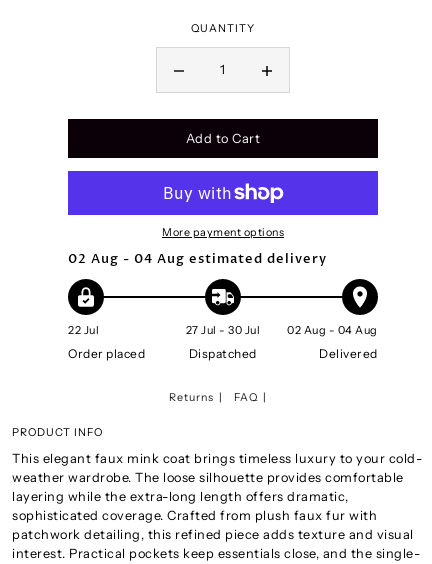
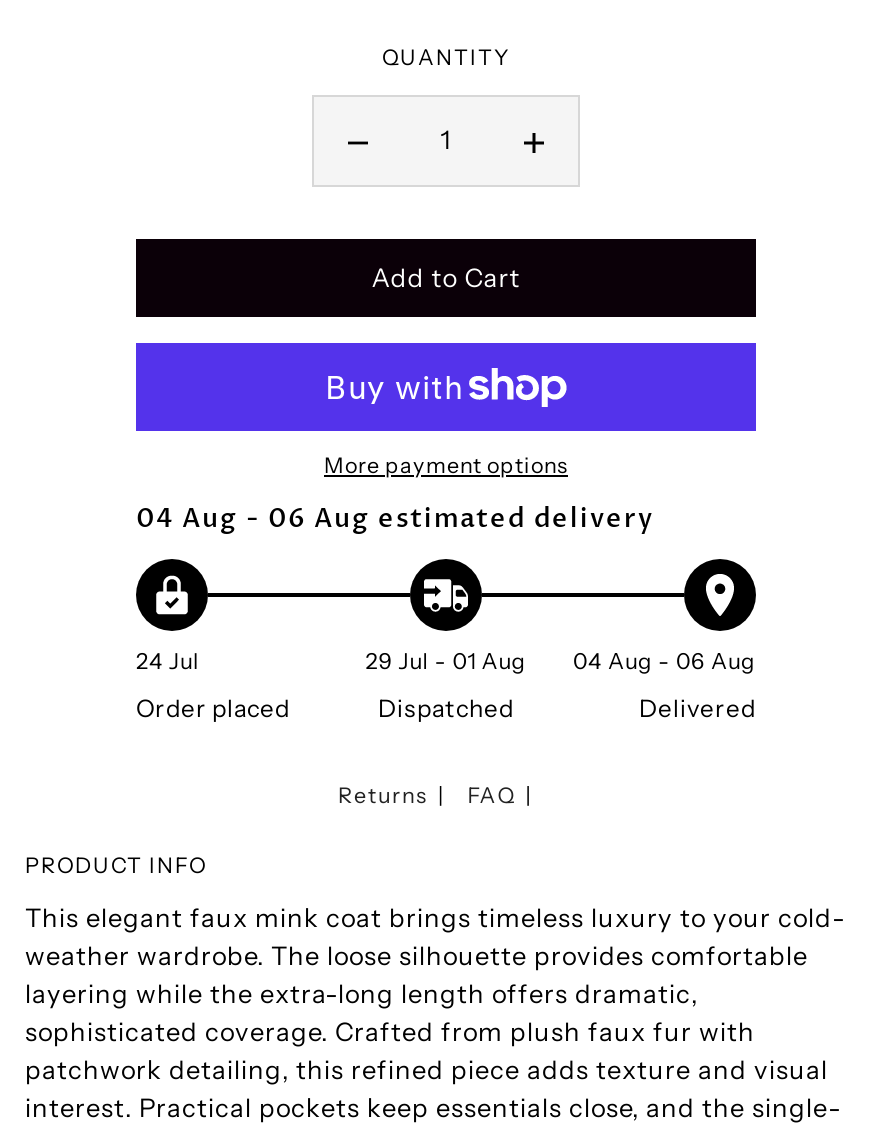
- 02 Aug - 04 Aug estimated delivery
+ 04 Aug - 06 Aug estimated delivery

- 22 Jul
+ 24 Jul

- 27 Jul - 30 Jul
+ 29 Jul - 01 Aug

- 02 Aug - 04 Aug
+ 04 Aug - 06 Aug
